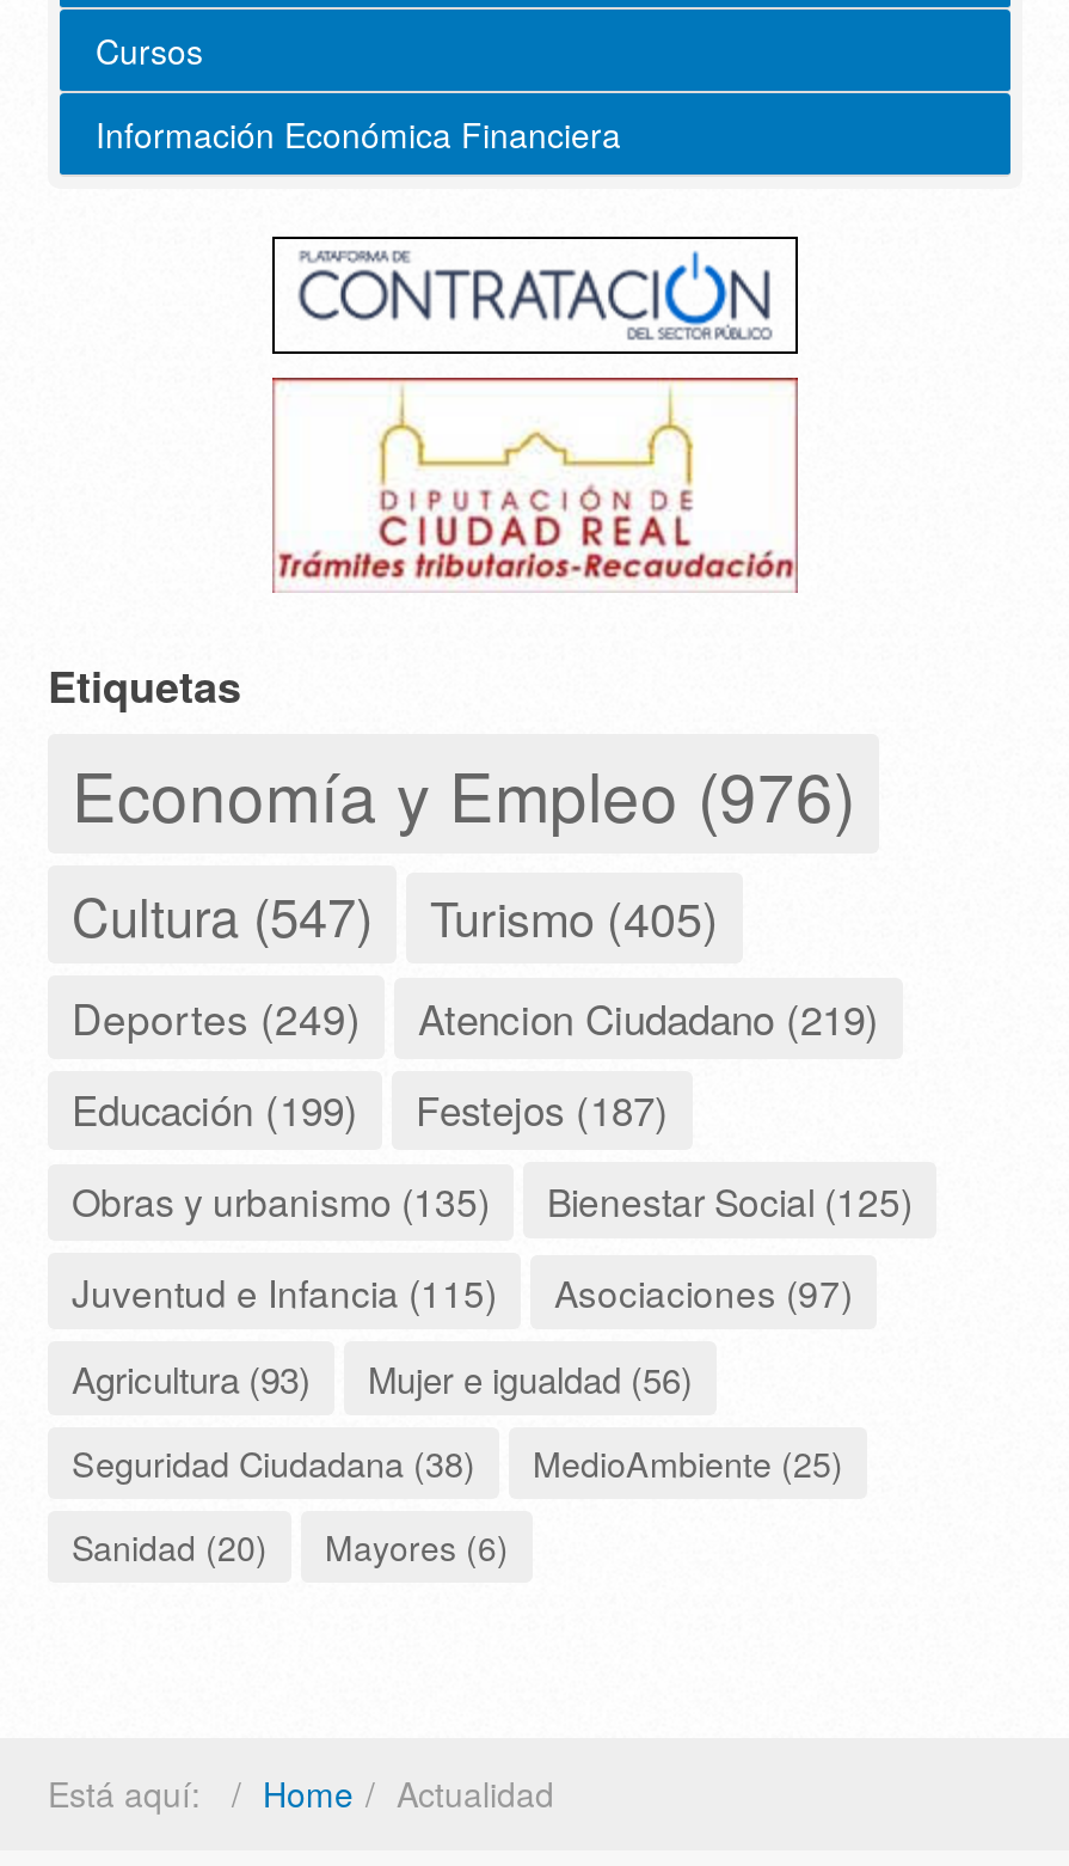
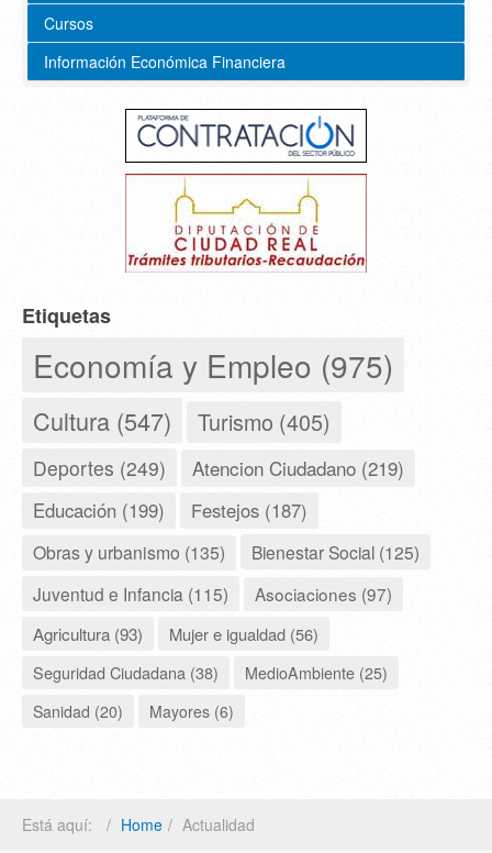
- Economía y Empleo (976)
+ Economía y Empleo (975)
